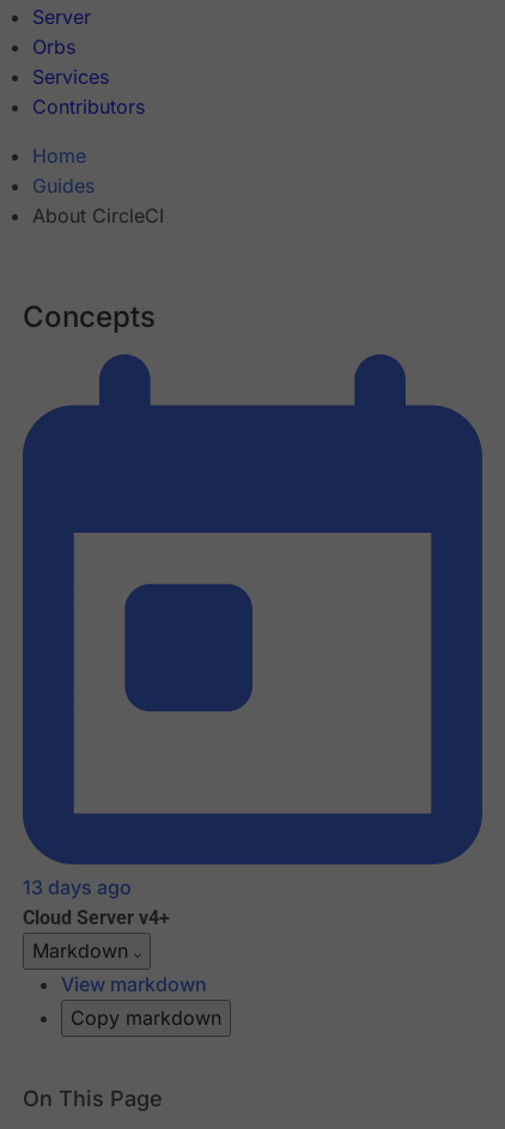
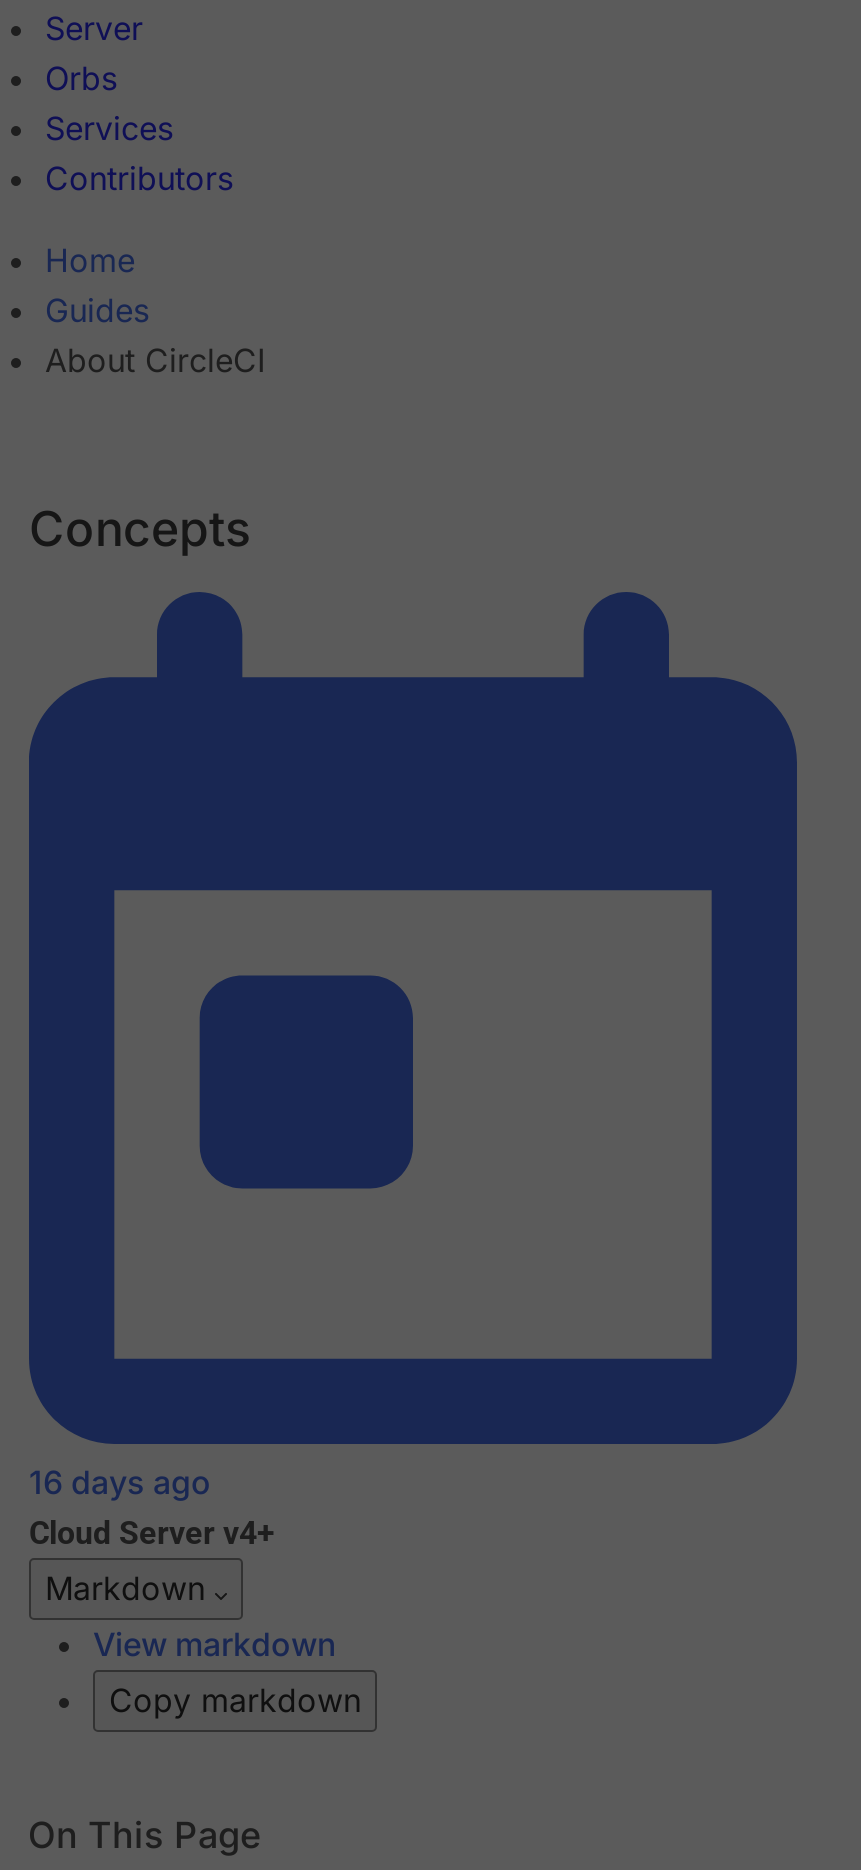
- 13 days ago
+ 16 days ago
